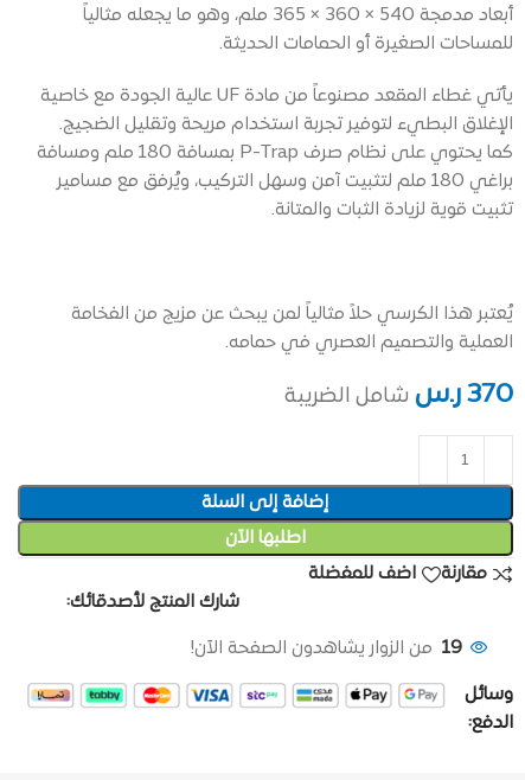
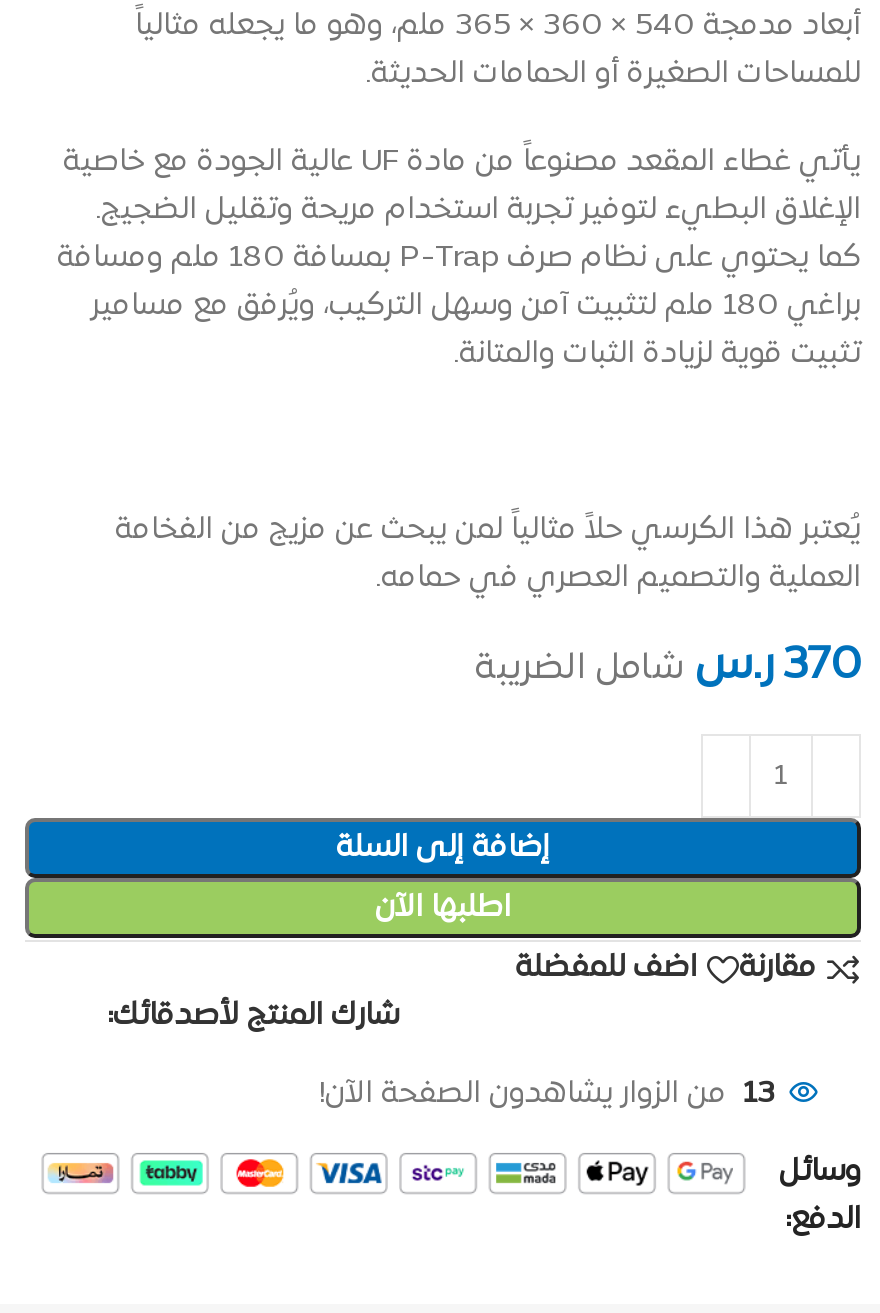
- 19 من الزوار يشاهدون الصفحة الآن!
+ 13 من الزوار يشاهدون الصفحة الآن!
